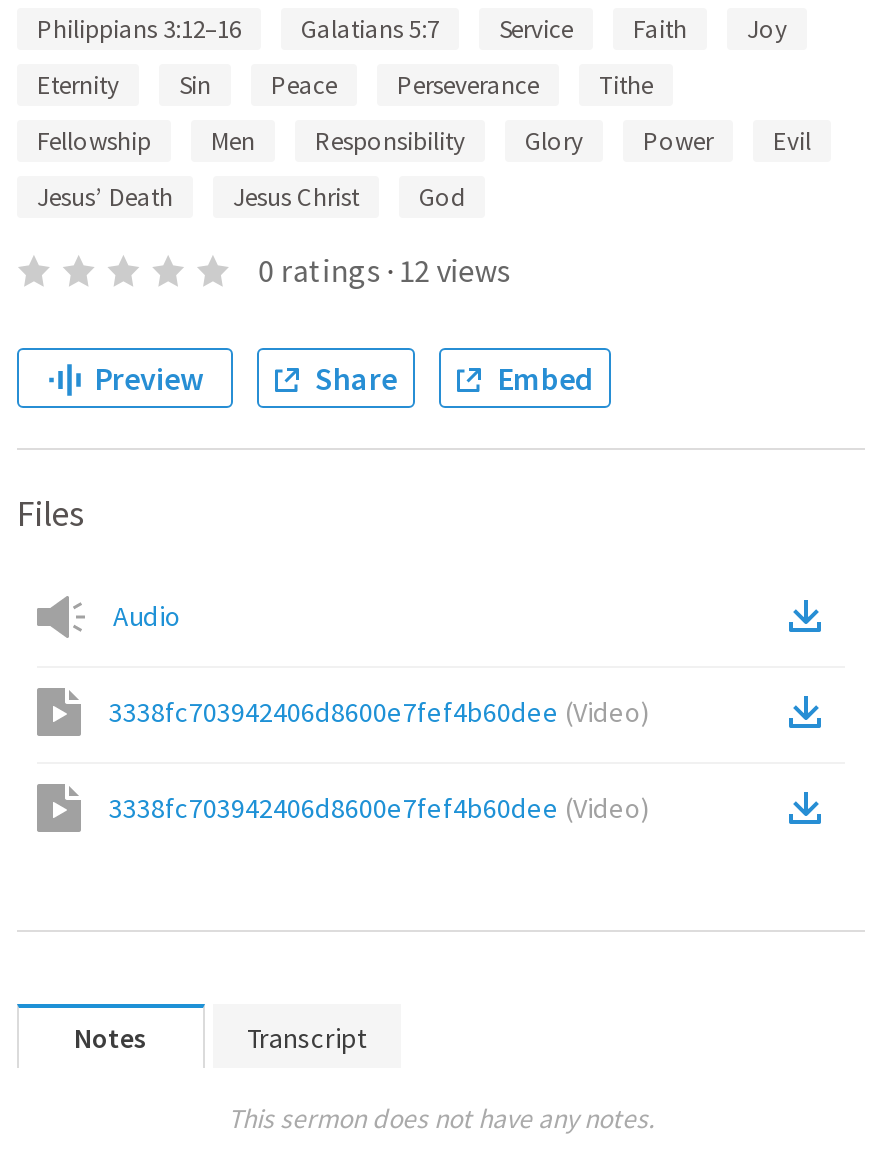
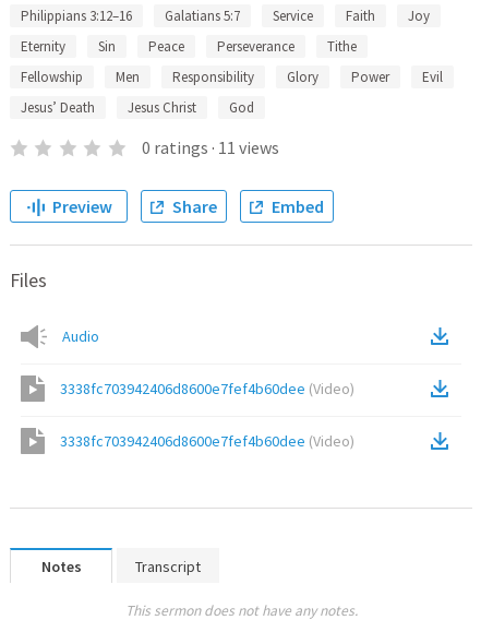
- 0 ratings · 12 views
+ 0 ratings · 11 views
